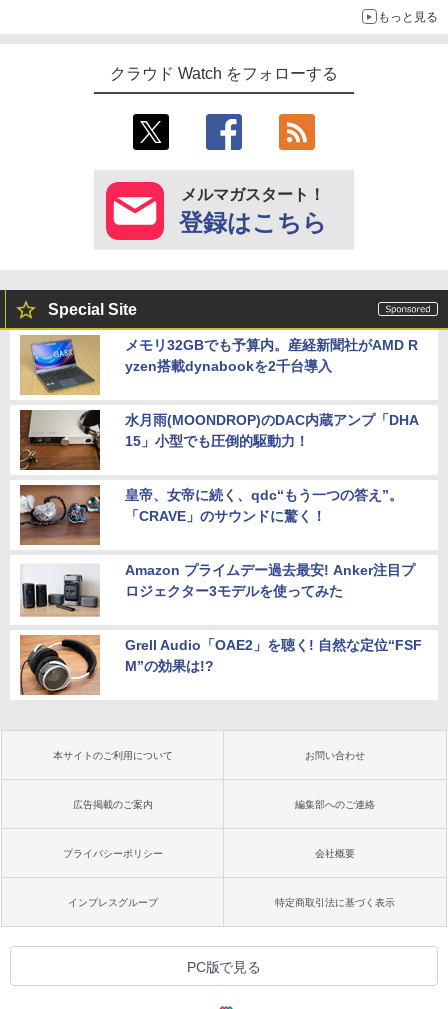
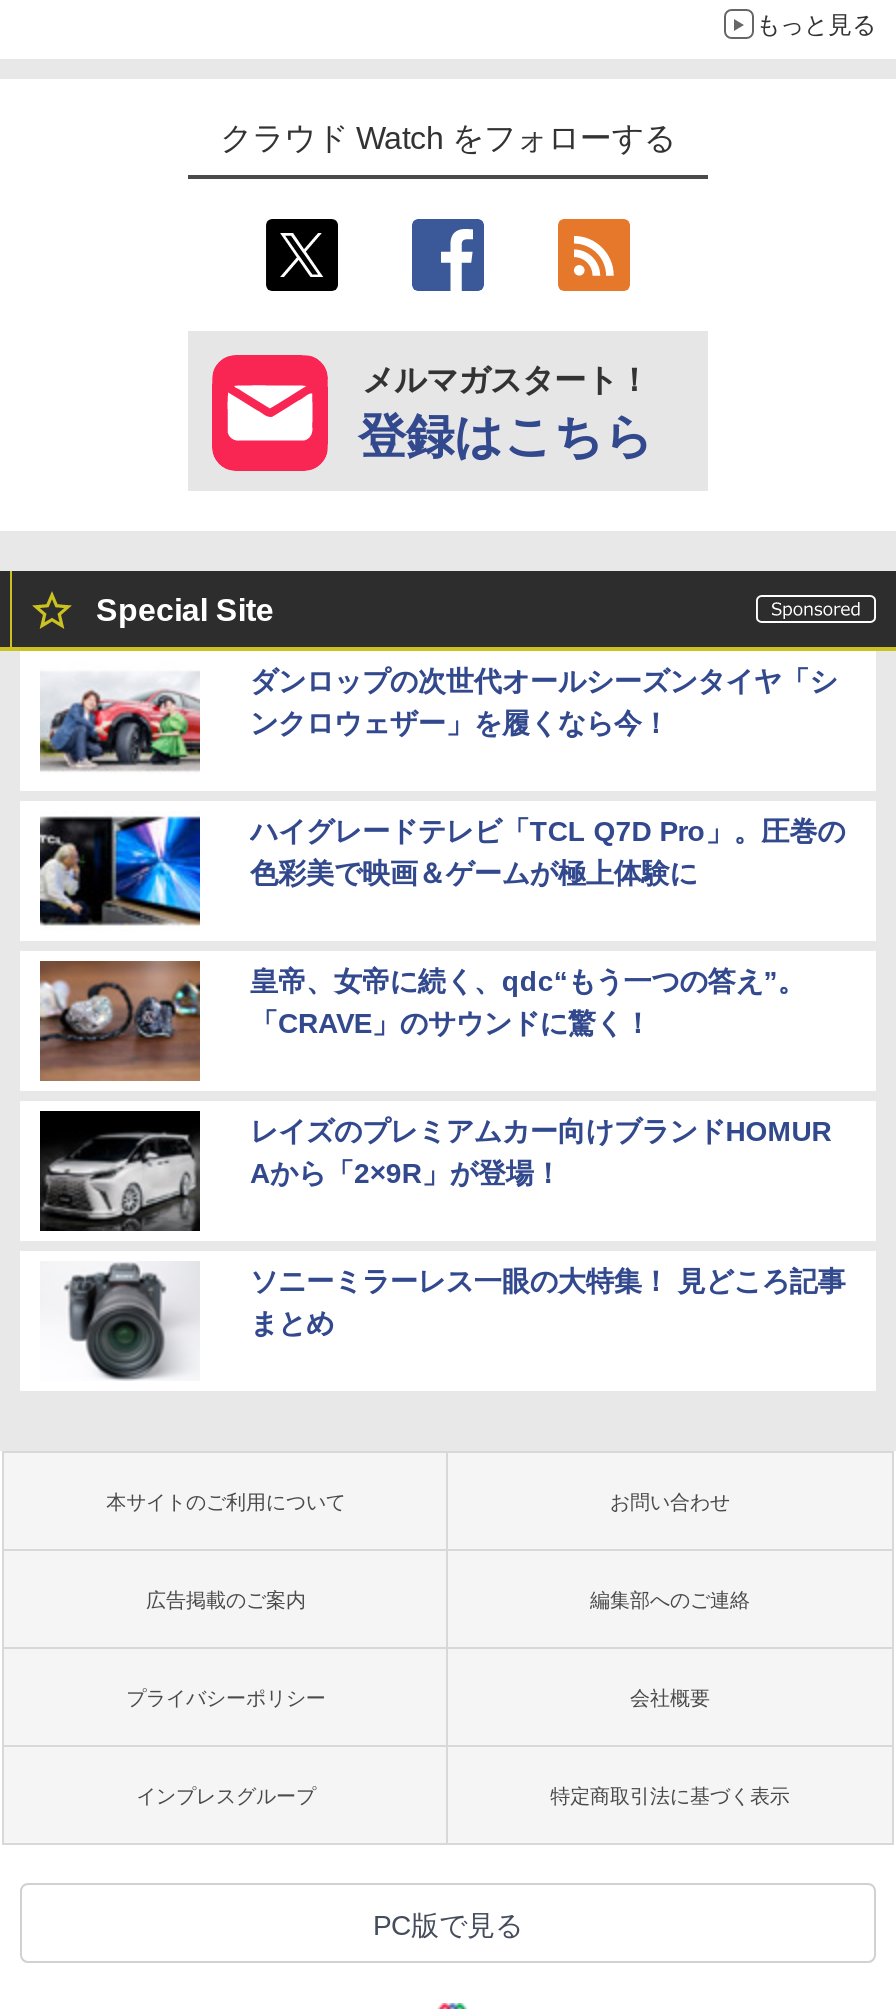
- [image]
- メモリ32GBでも予算内。産経新聞社がAMD R
- yzen搭載dynabookを2千台導入
+ [image]
+ ダンロップの次世代オールシーズンタイヤ「シ
+ ンクロウェザー」を履くなら今！

- [image]
- 水月雨(MOONDROP)のDAC内蔵アンプ「DHA
- 15」小型でも圧倒的駆動力！
+ [image]
+ ハイグレードテレビ「TCL Q7D Pro」。圧巻の
+ 色彩美で映画＆ゲームが極上体験に

- [image]
- Amazon プライムデー過去最安! Anker注目プ
- ロジェクター3モデルを使ってみた
+ [image]
+ レイズのプレミアムカー向けブランドHOMUR
+ Aから「2×9R」が登場！

- [image]
- Grell Audio「OAE2」を聴く! 自然な定位“FSF
- M”の効果は!?
+ [image]
+ ソニーミラーレス一眼の大特集！ 見どころ記事
+ まとめ
